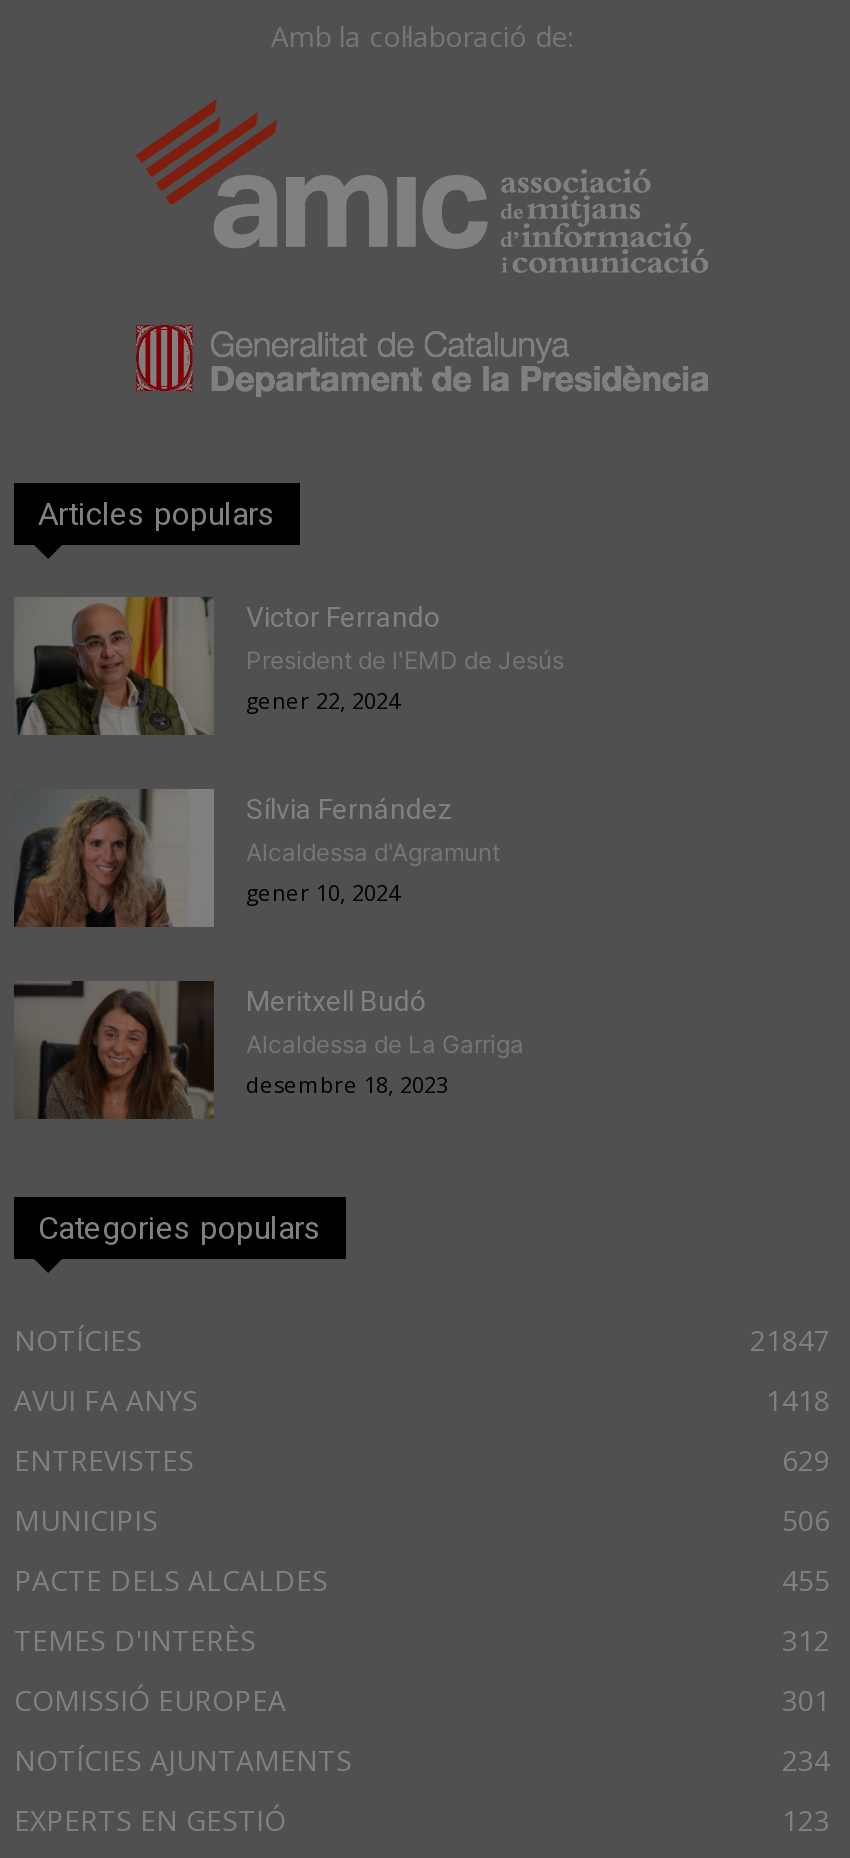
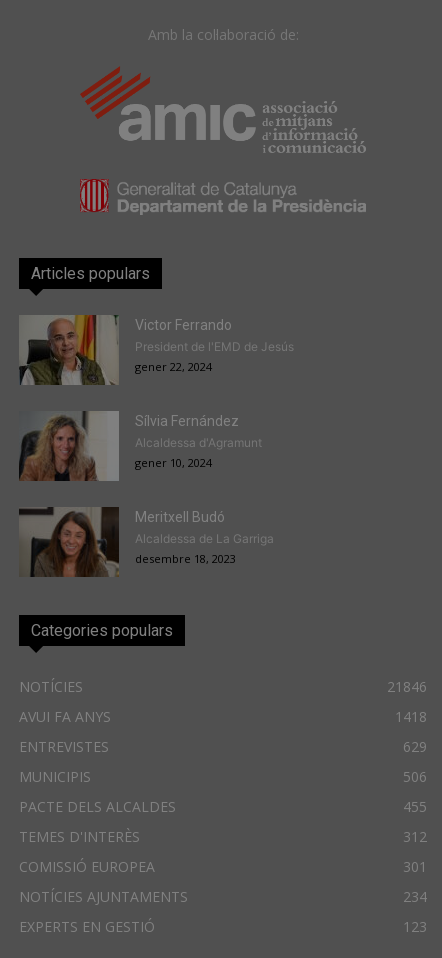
- 21847
+ 21846
